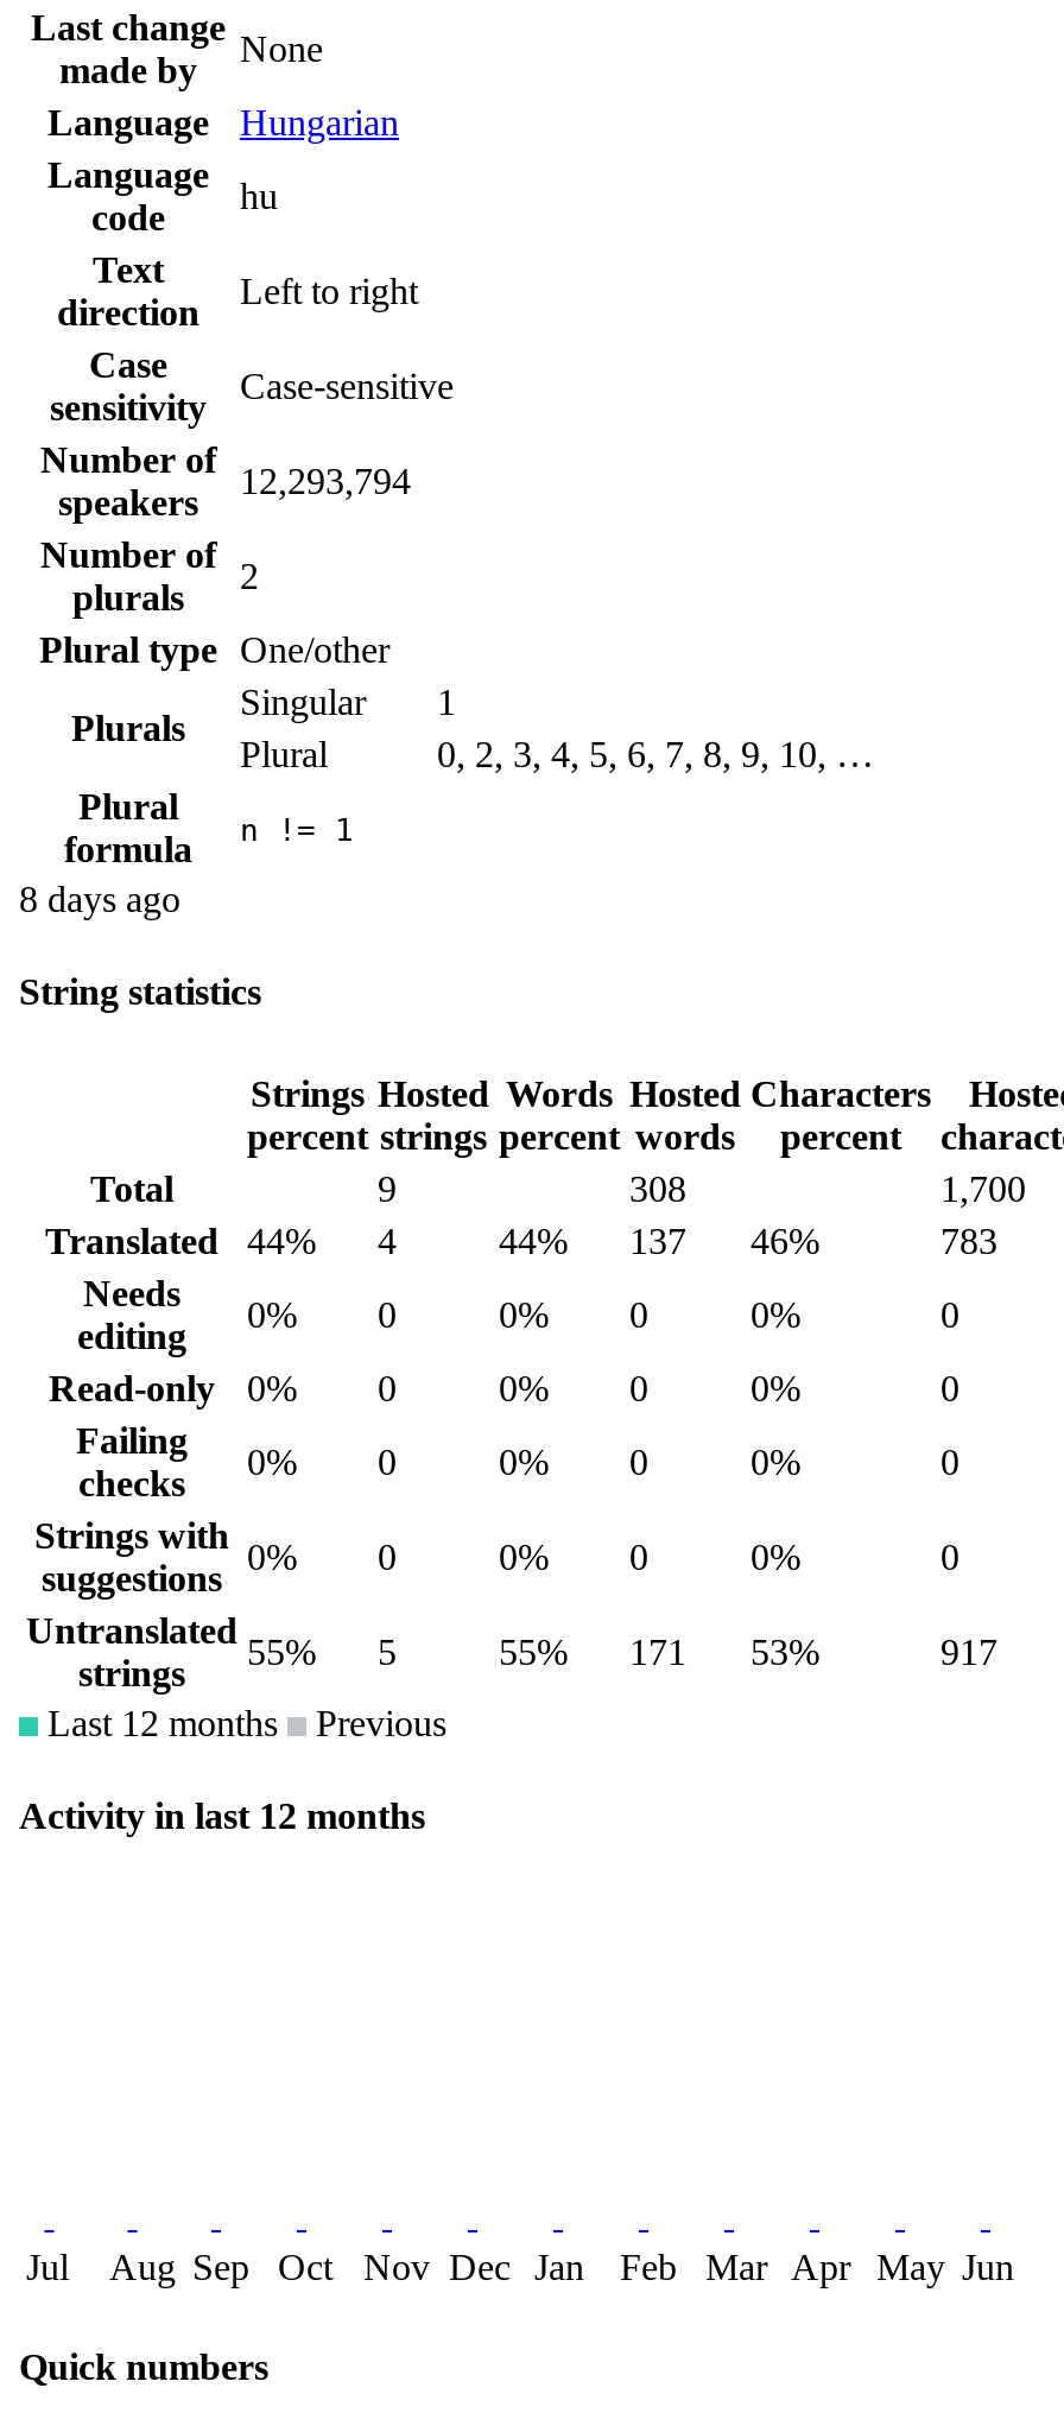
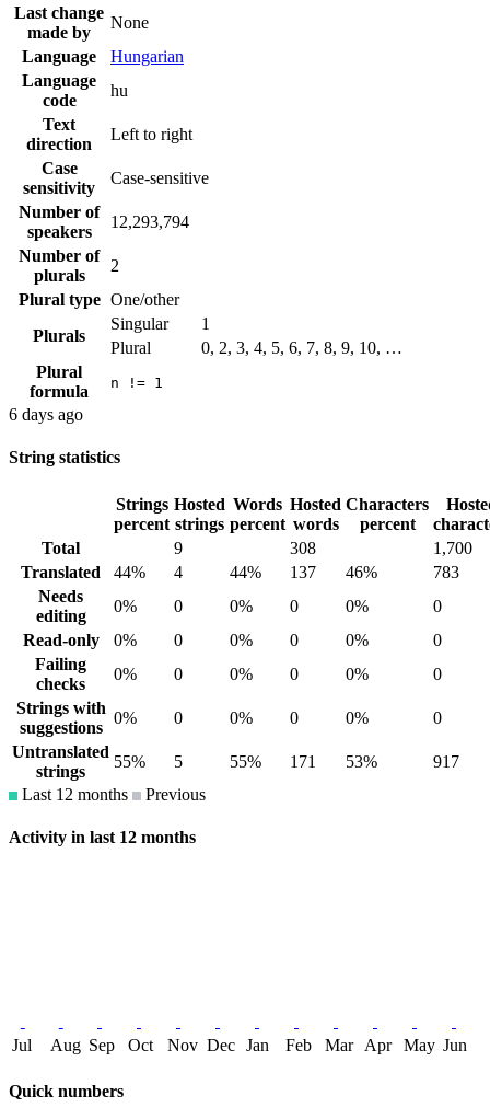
- 8 days ago
+ 6 days ago
